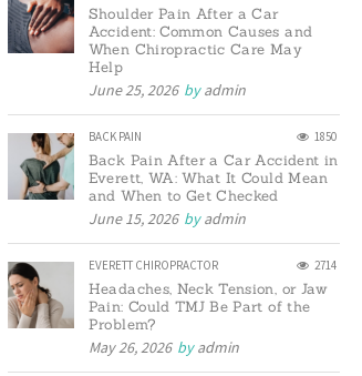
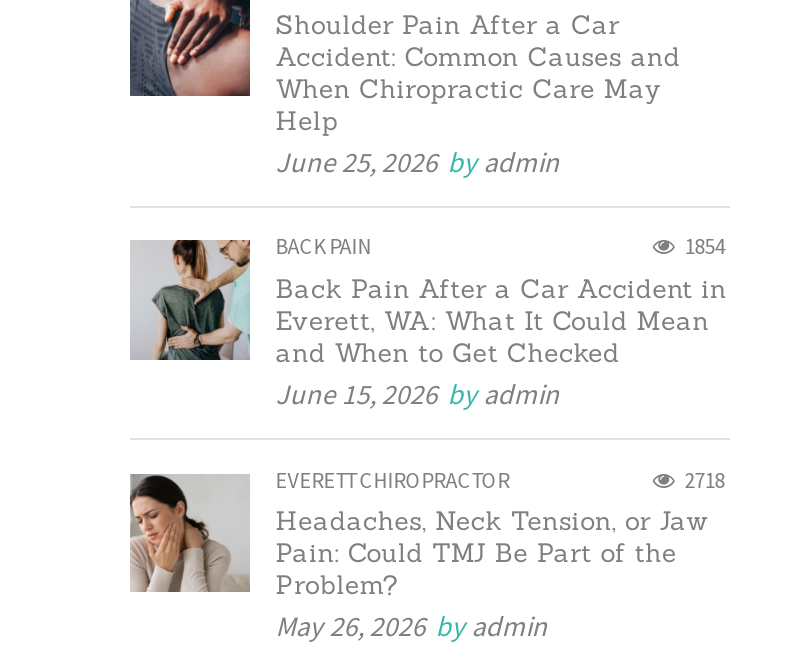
- 1850
+ 1854

- 2714
+ 2718
